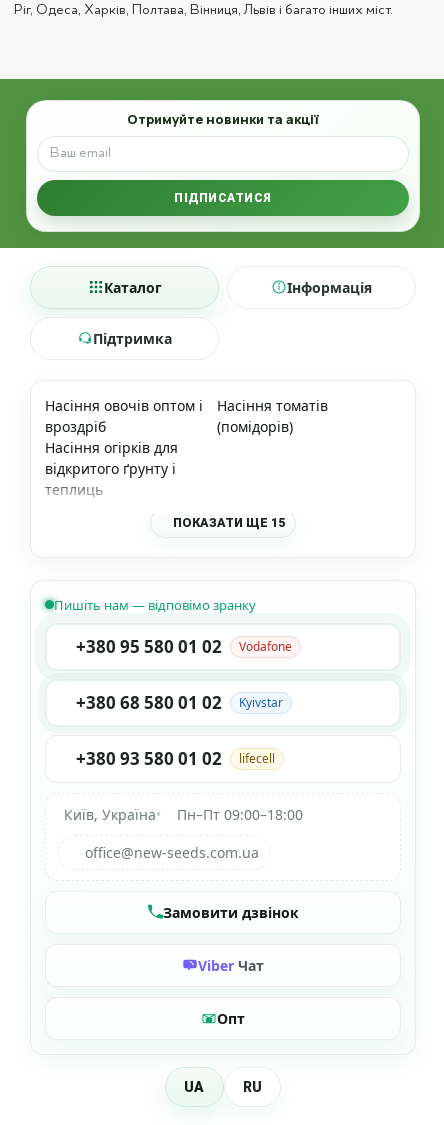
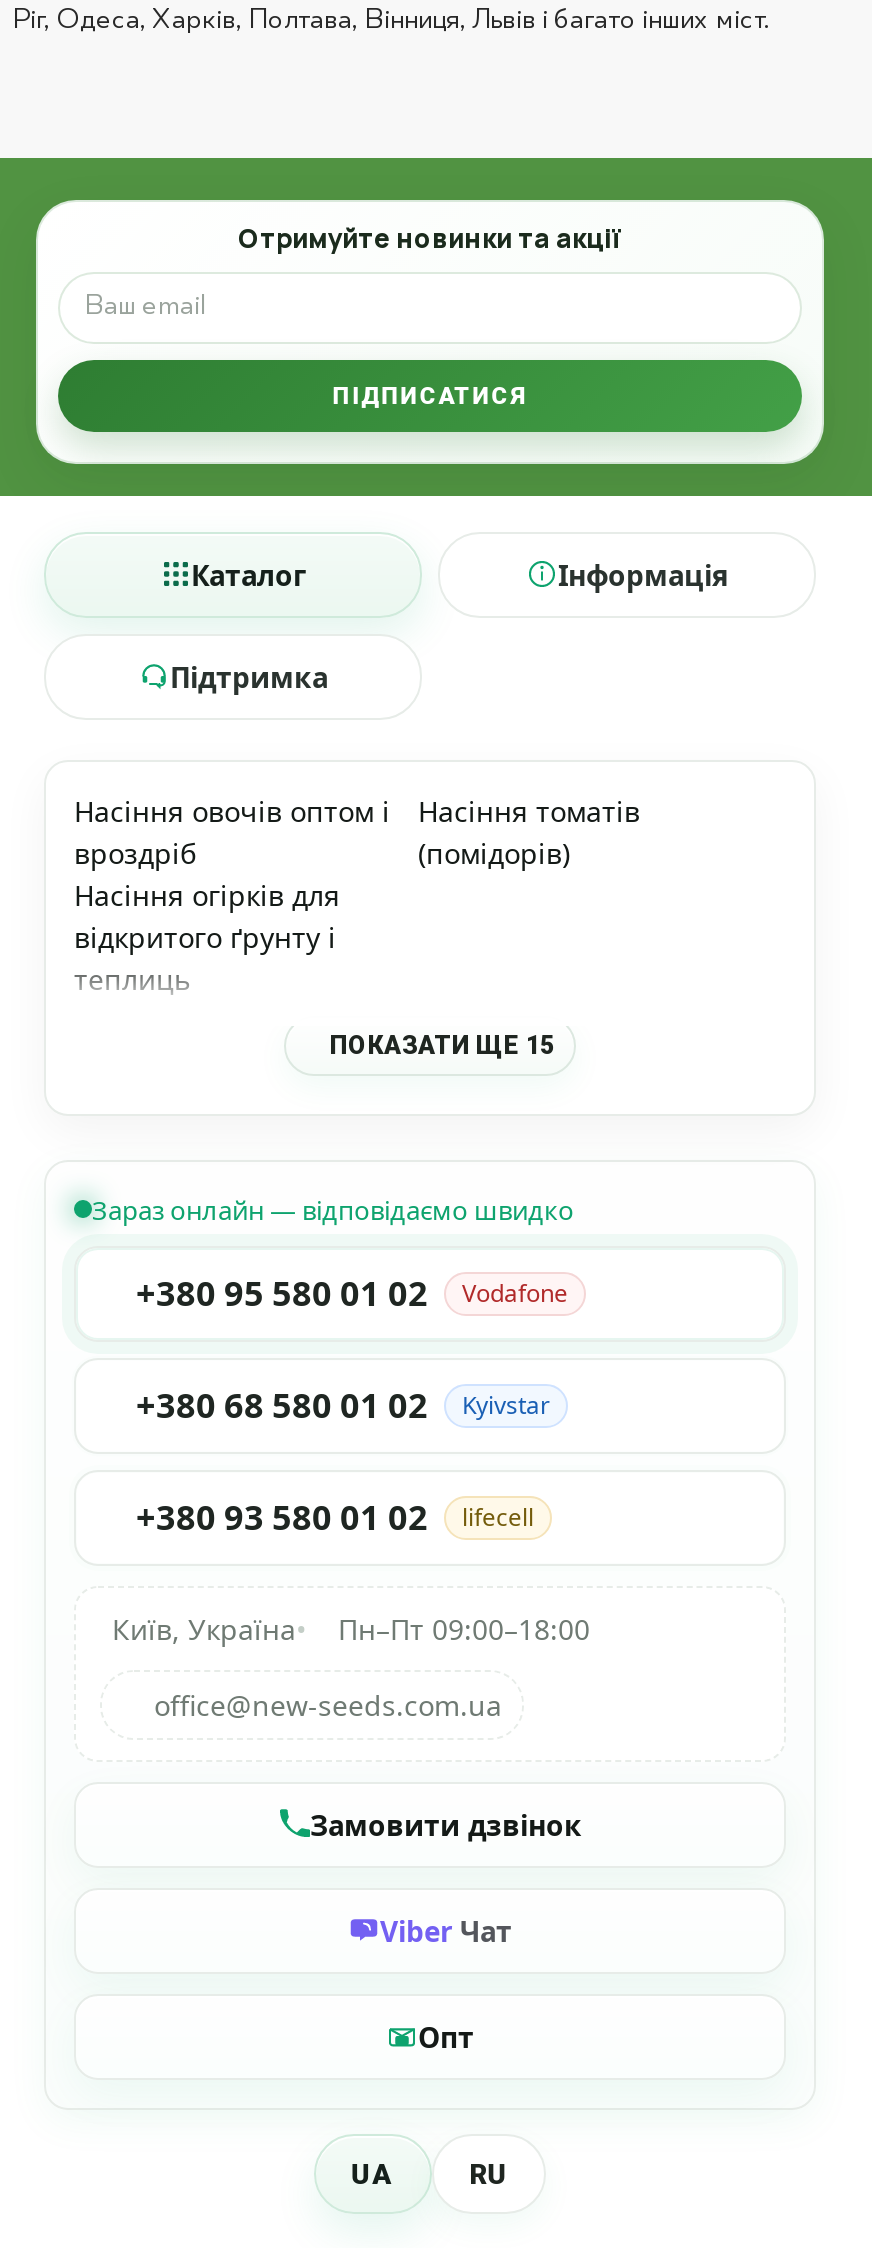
- Пишіть нам — відповімо зранку
+ Зараз онлайн — відповідаємо швидко
